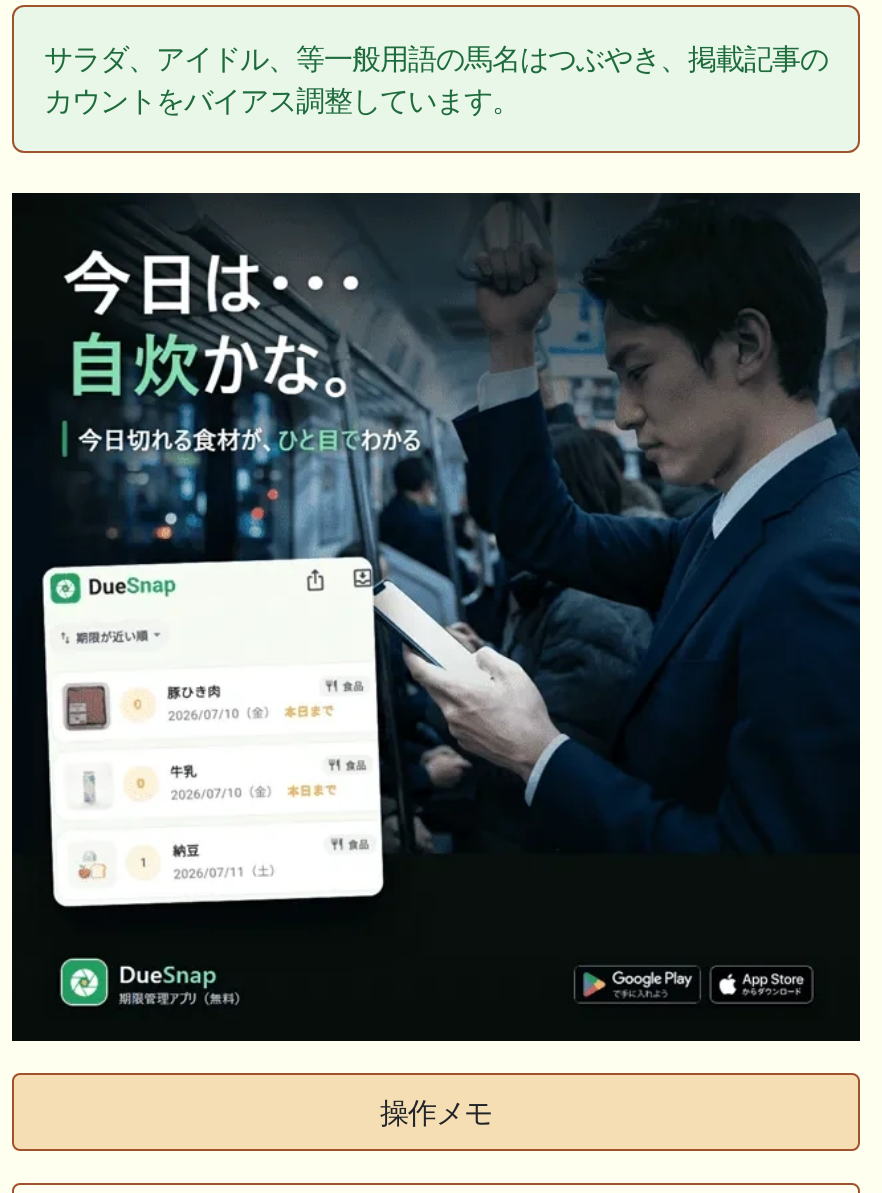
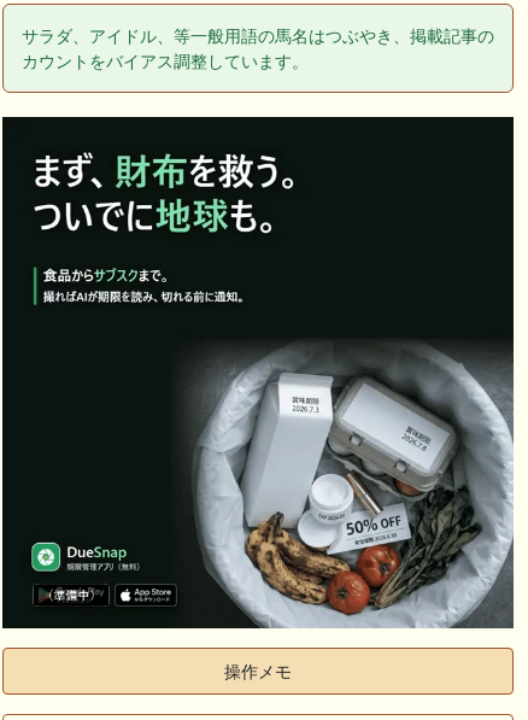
- [image]
+ [image]
